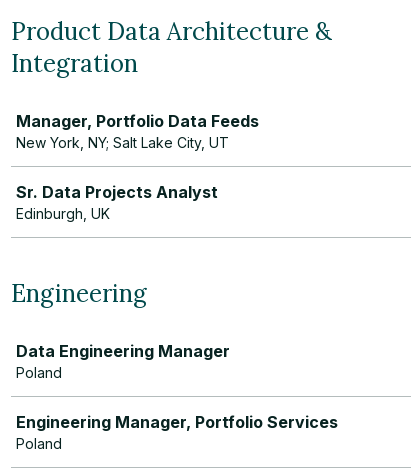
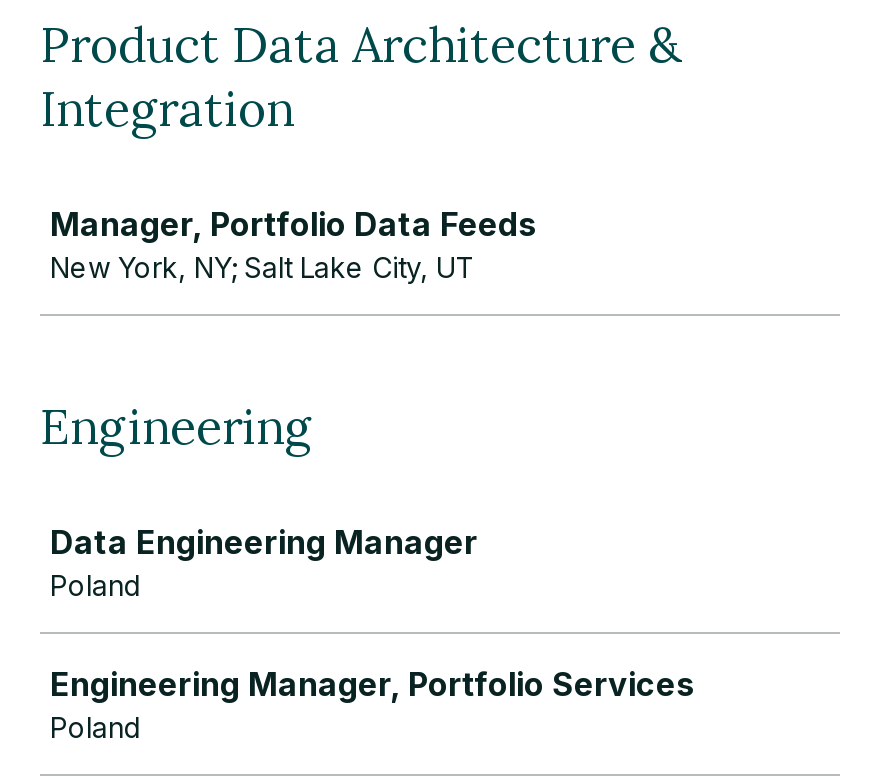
- Sr. Data Projects Analyst
- Edinburgh, UK
